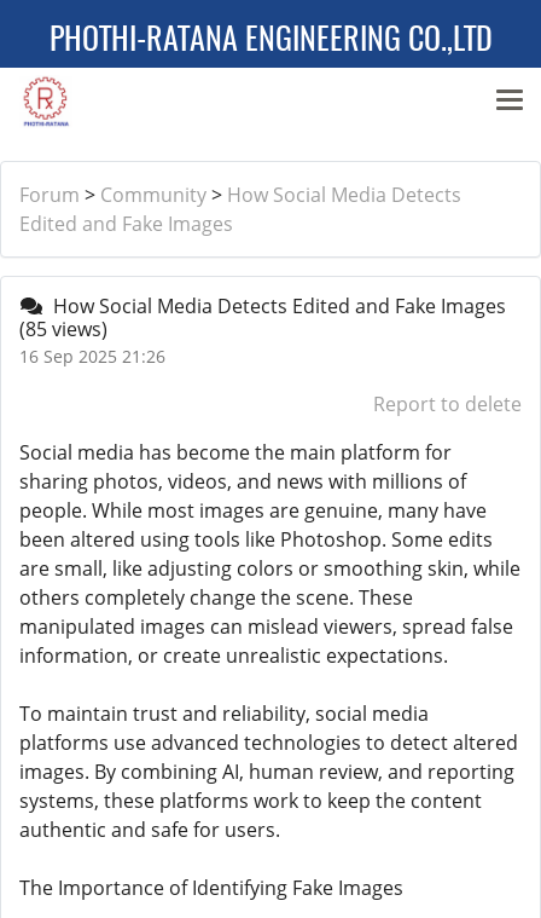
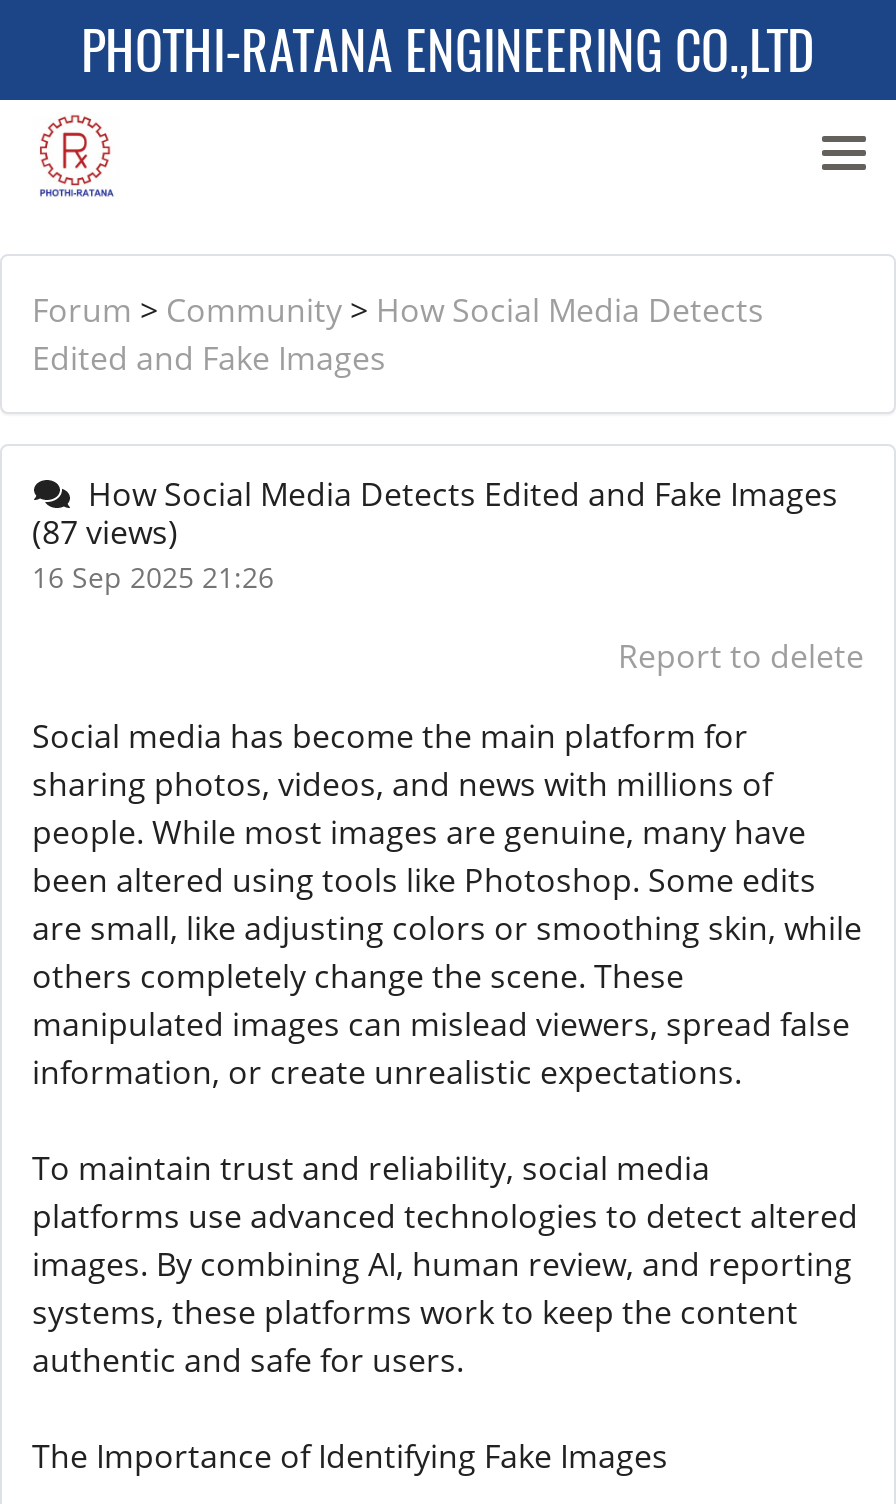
- (85 views)
+ (87 views)
